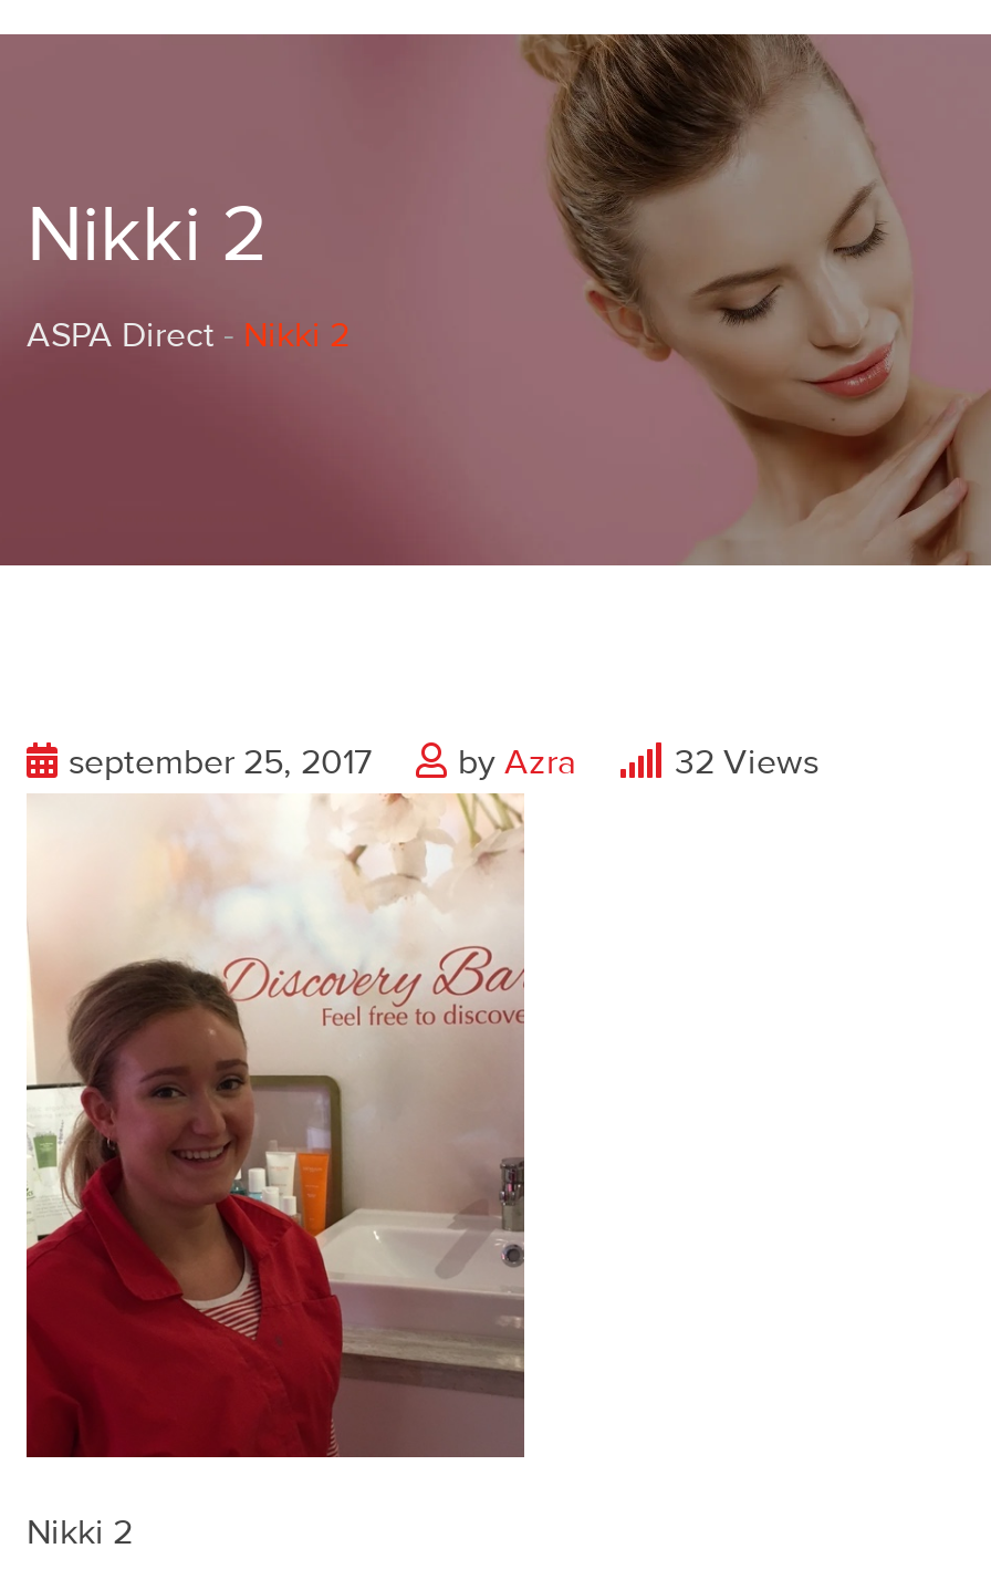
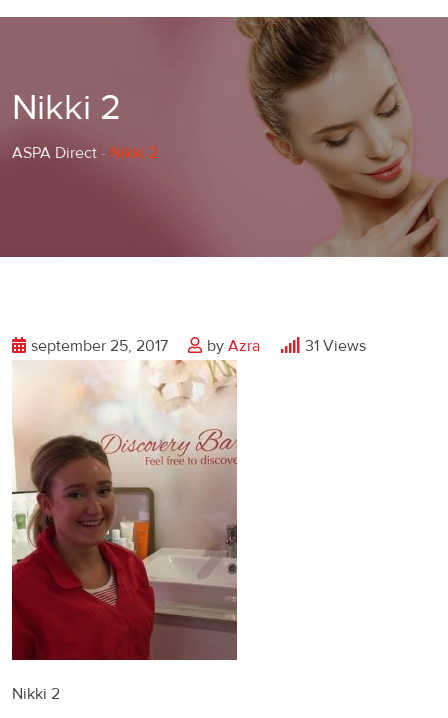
- 32 Views
+ 31 Views
